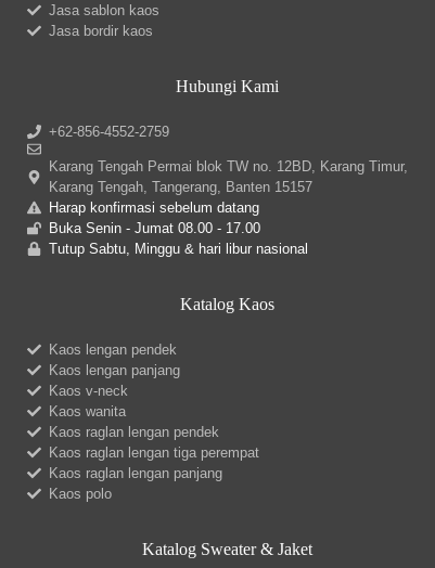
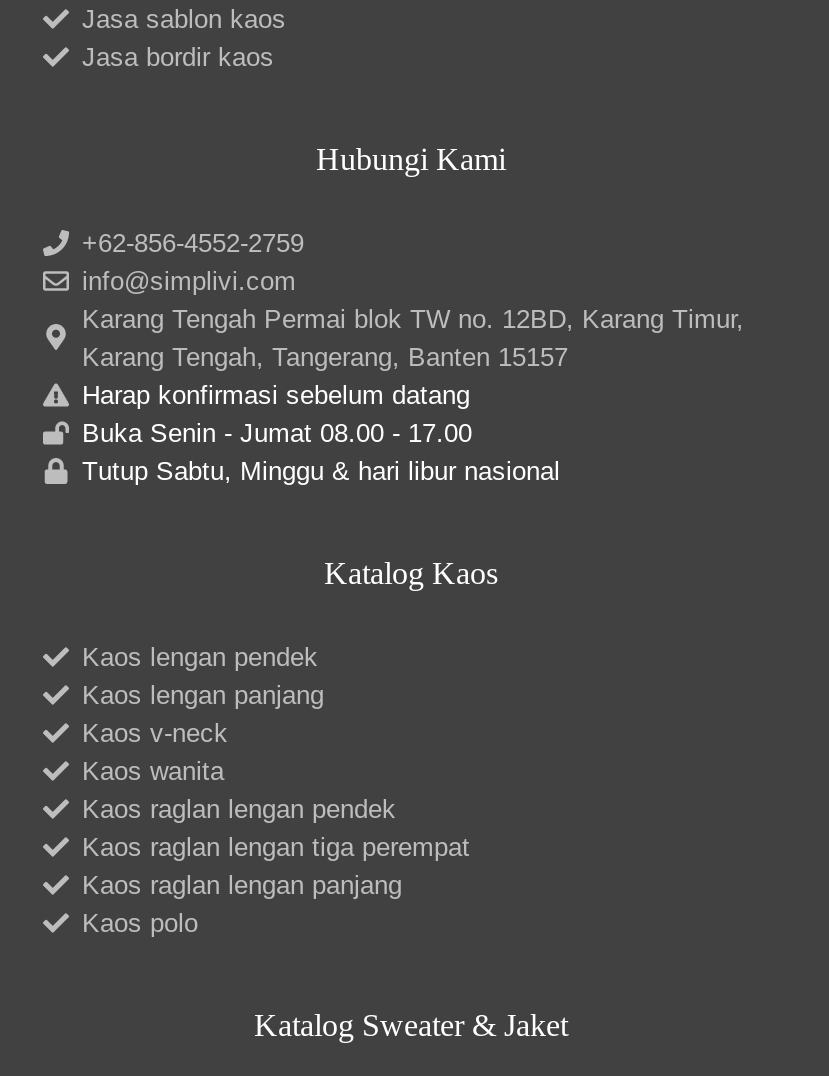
+ info@simplivi.com
